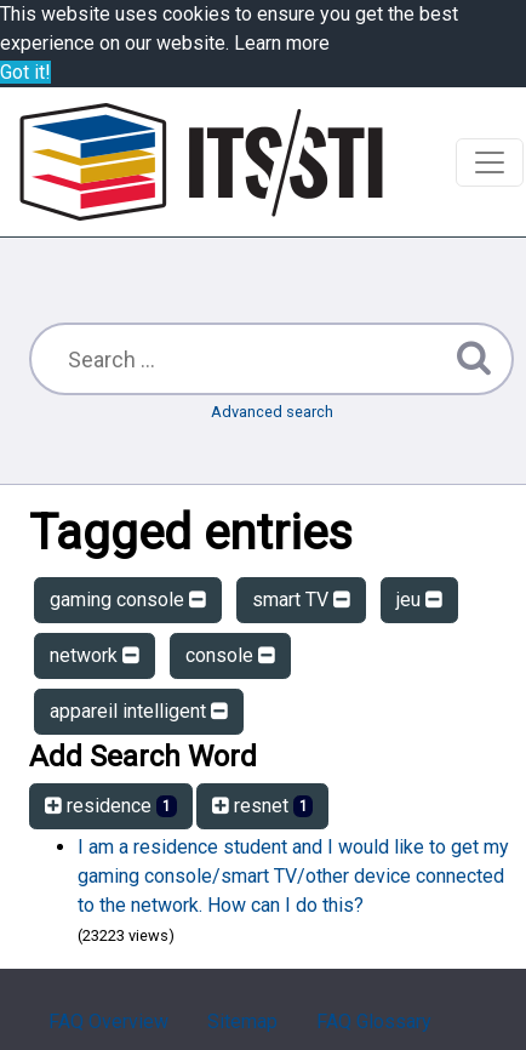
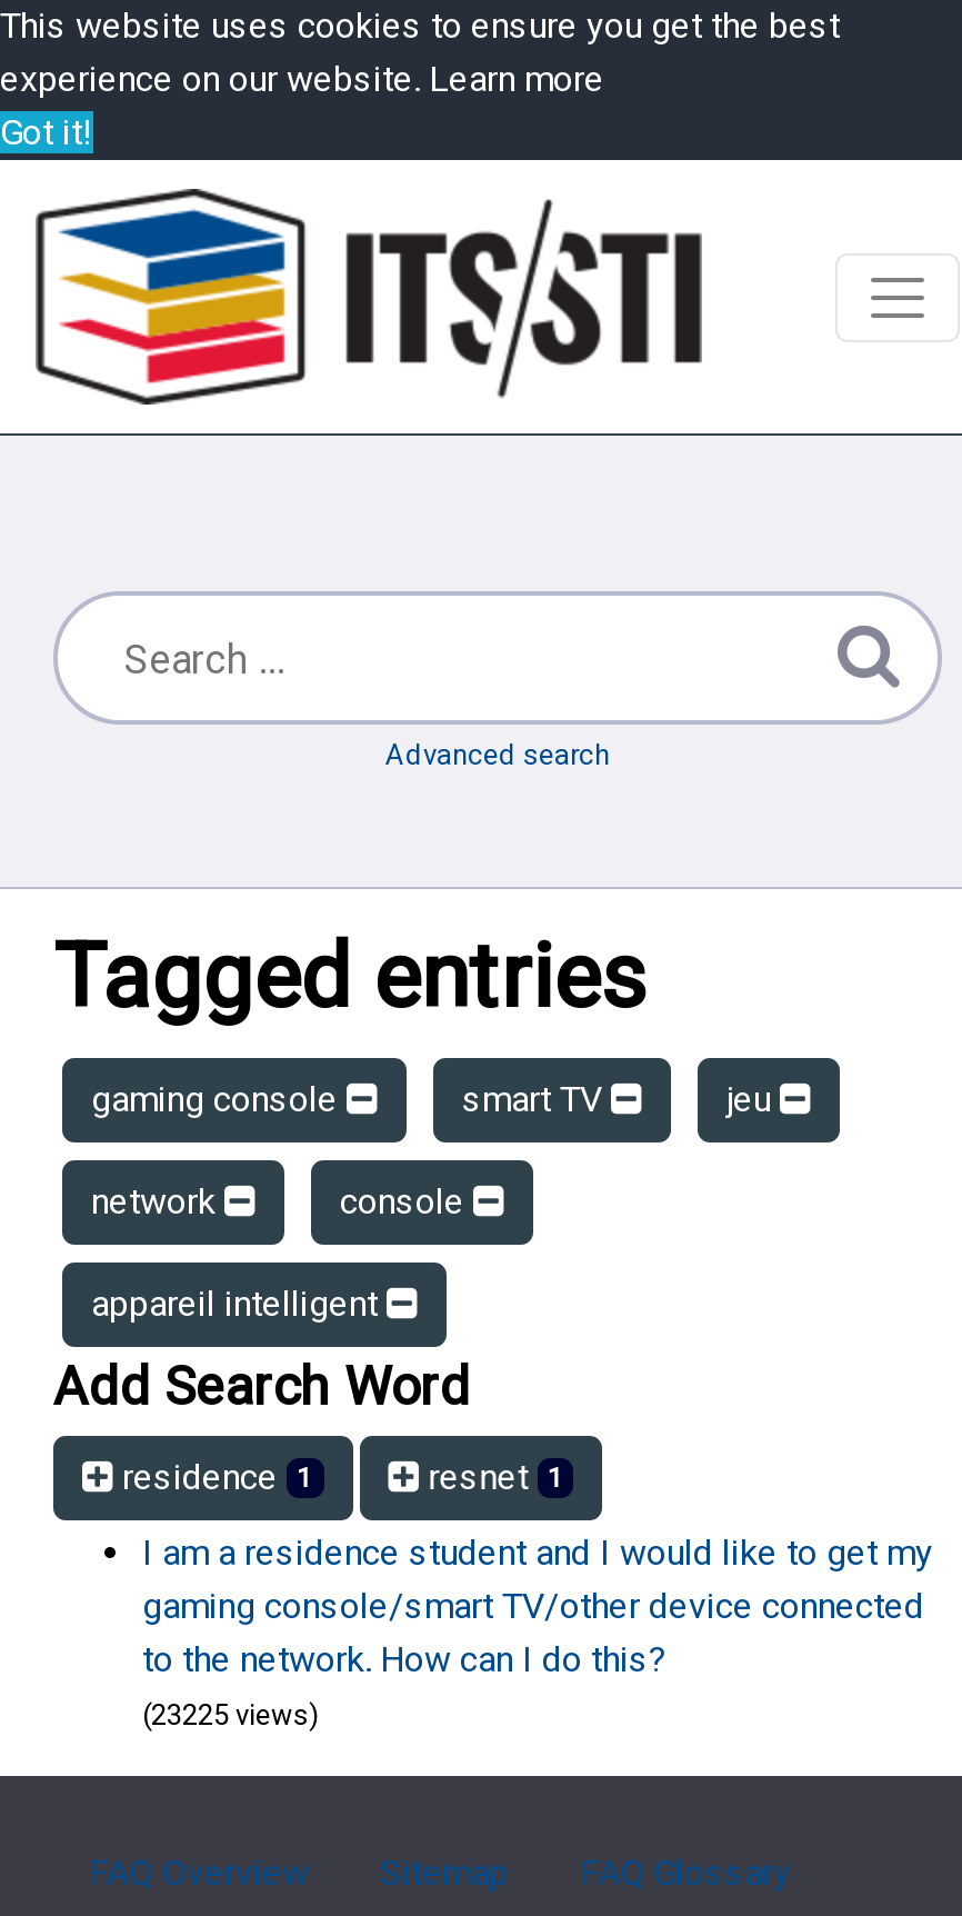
- (23223 views)
+ (23225 views)
